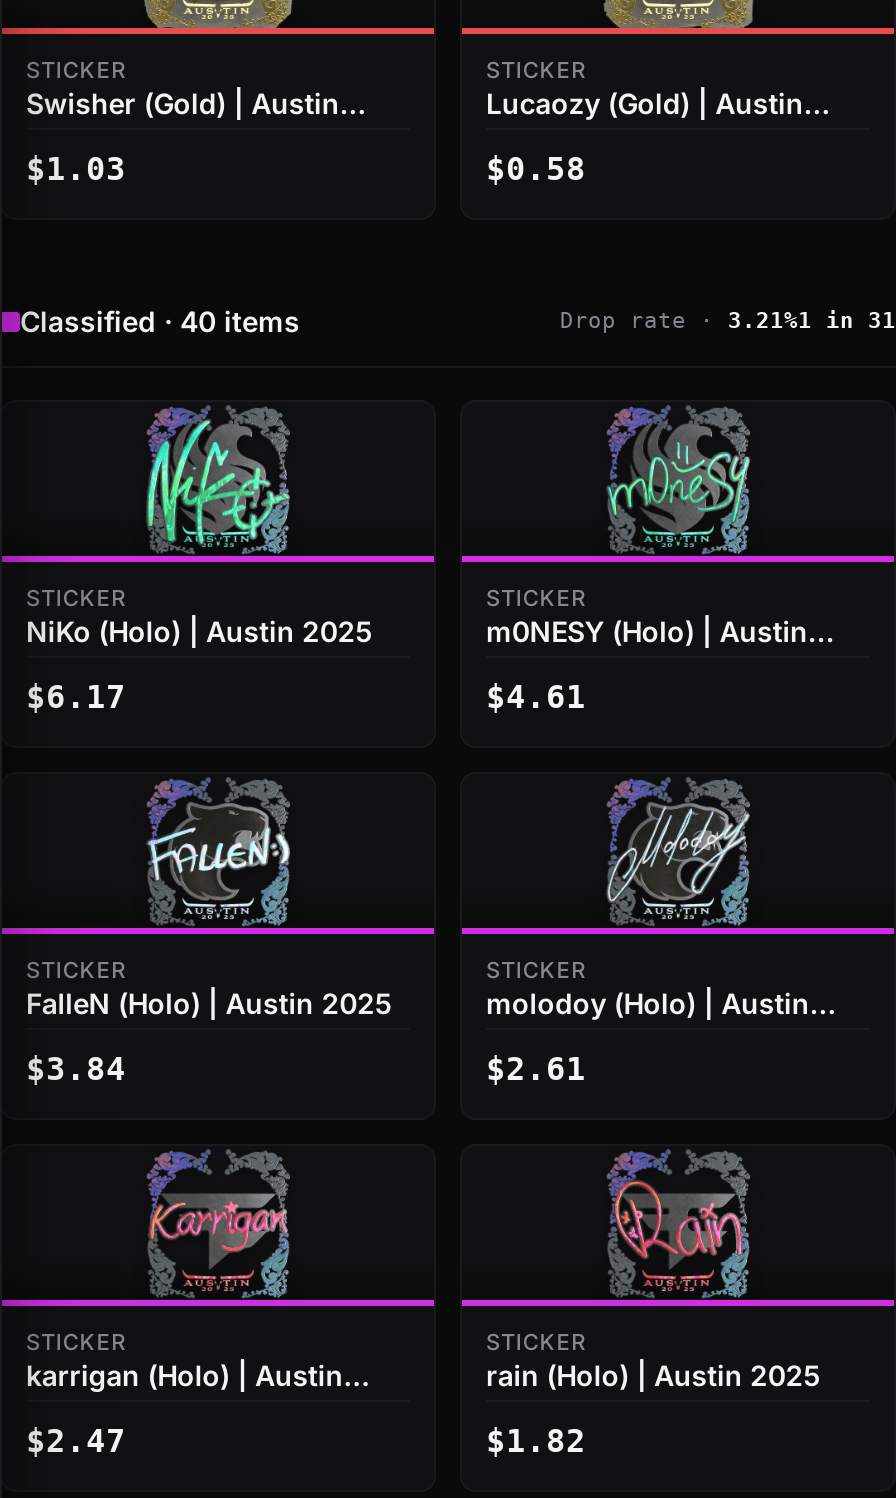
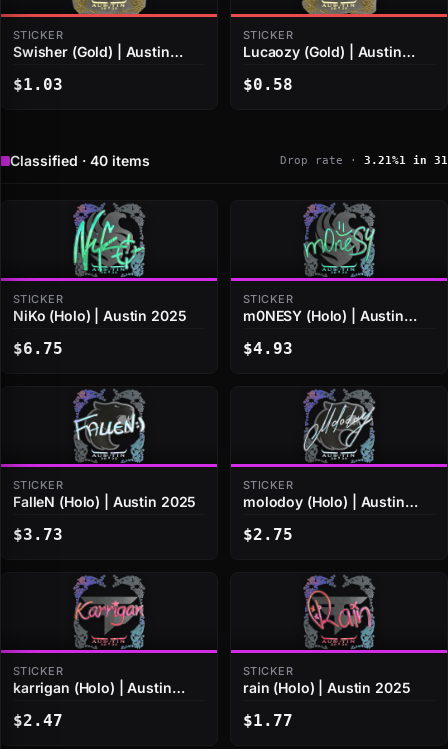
- $6.17
+ $6.75

- $4.61
+ $4.93

- $3.84
+ $3.73

- $2.61
+ $2.75

- $1.82
+ $1.77
